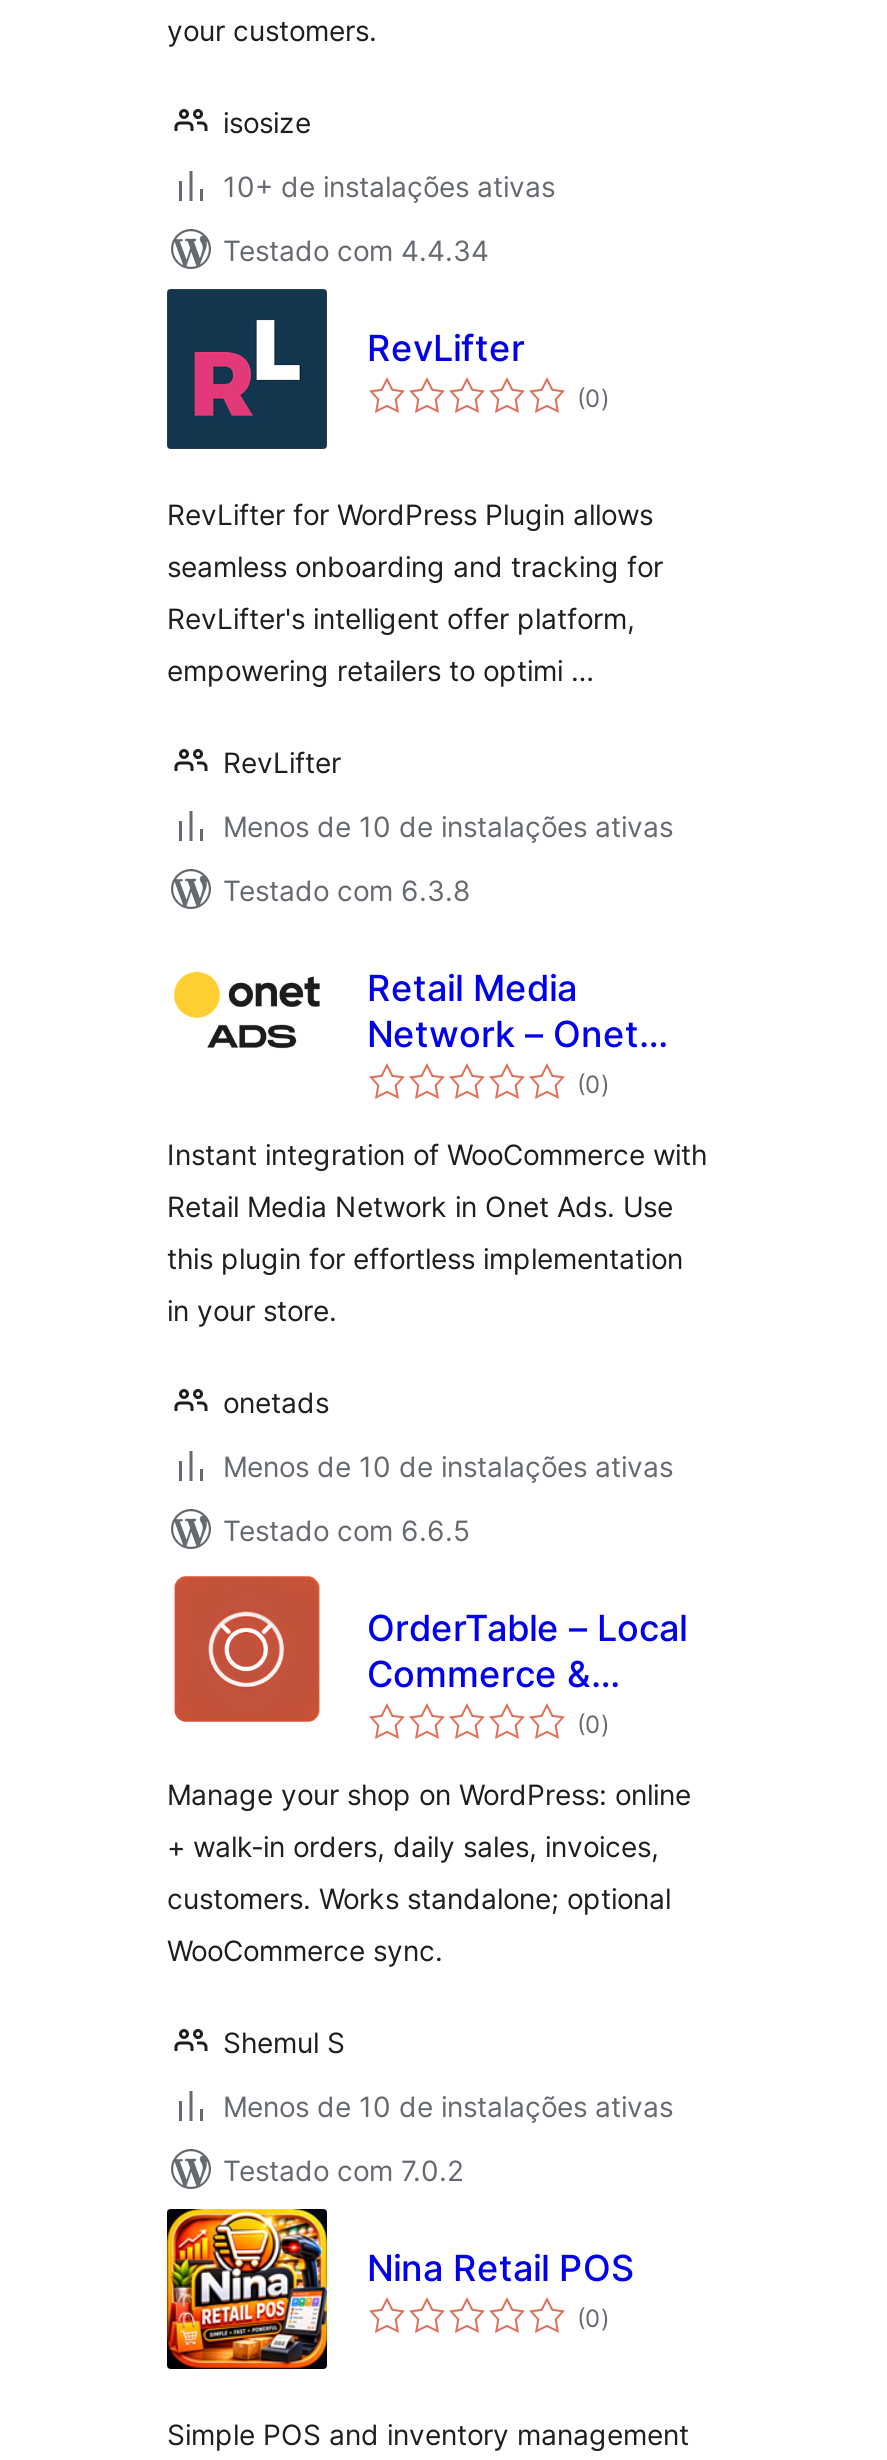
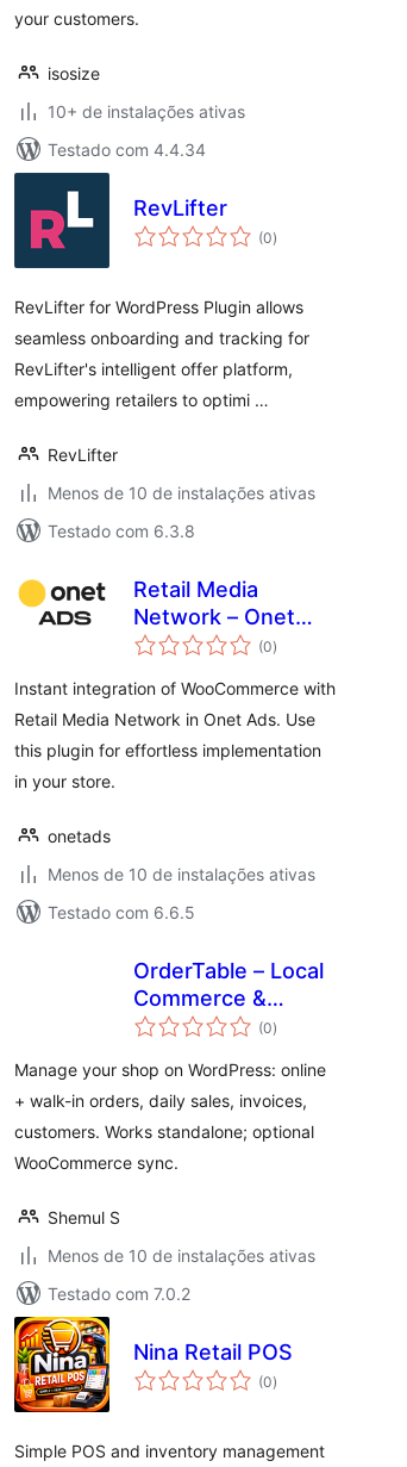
- [image]
